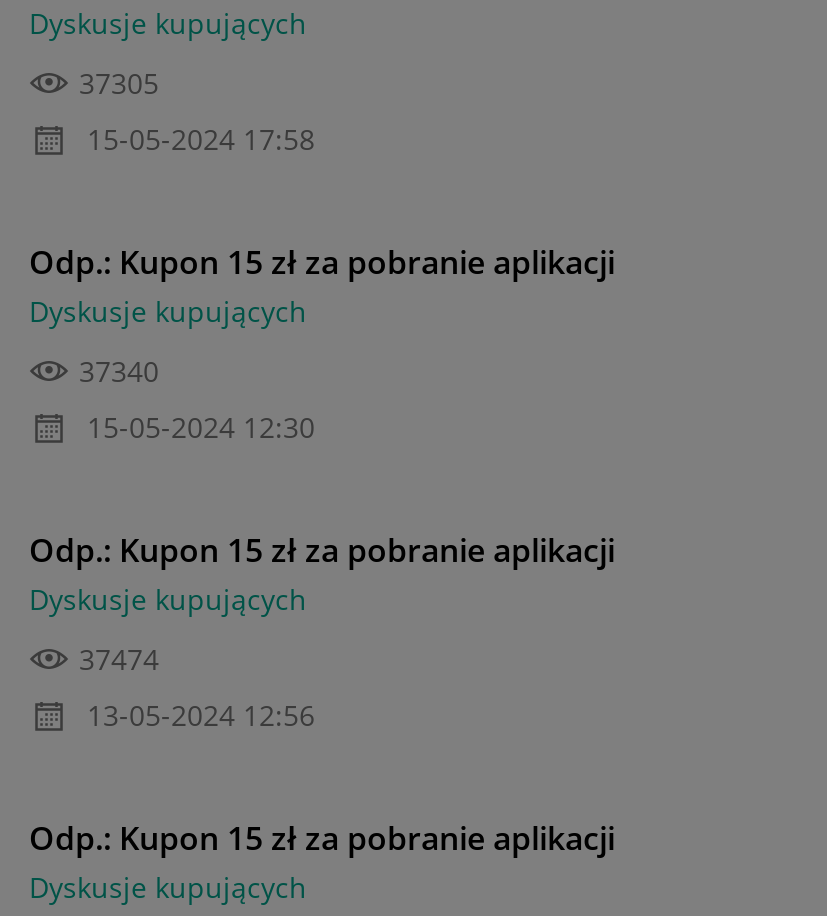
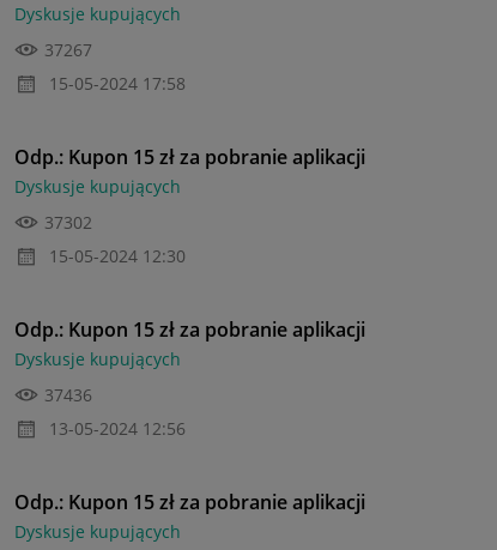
- 37305
+ 37267

- 37340
+ 37302

- 37474
+ 37436
